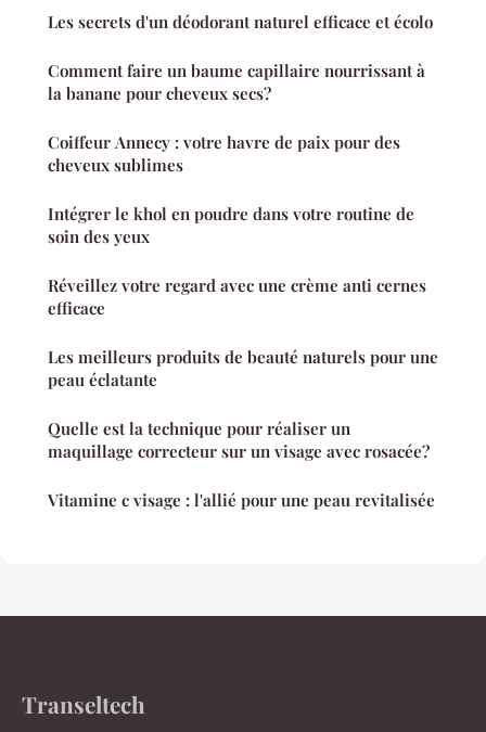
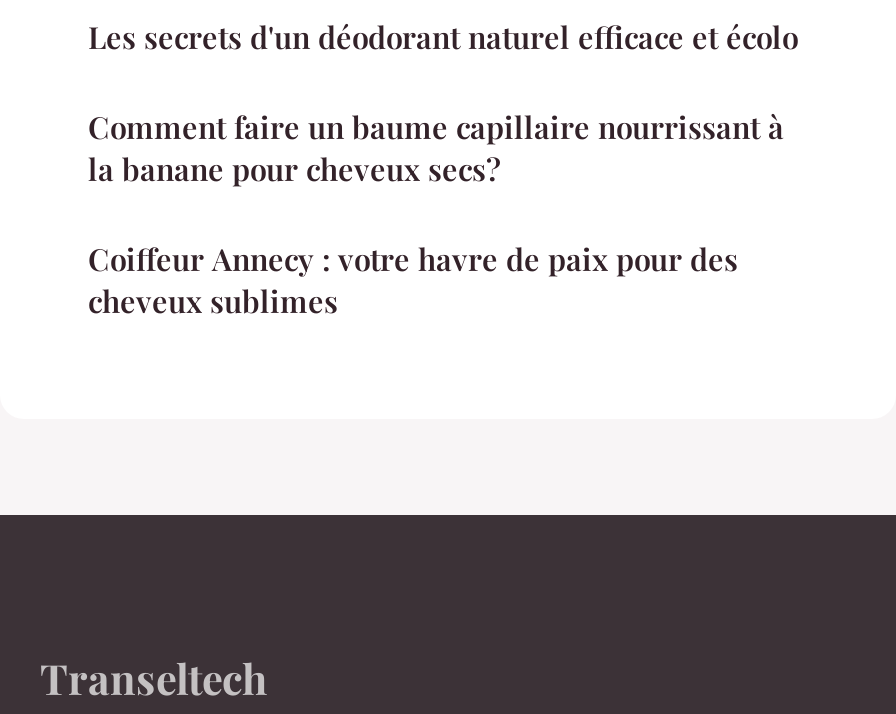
- Intégrer le khol en poudre dans votre routine de
- soin des yeux
- Réveillez votre regard avec une crème anti cernes
- efficace
- Les meilleurs produits de beauté naturels pour une
- peau éclatante
- Quelle est la technique pour réaliser un
- maquillage correcteur sur un visage avec rosacée?
- Vitamine c visage : l'allié pour une peau revitalisée
